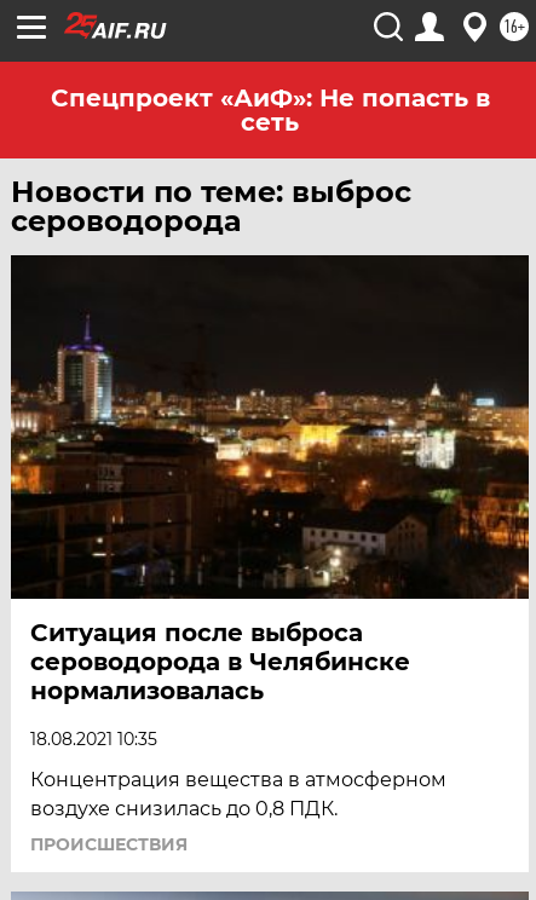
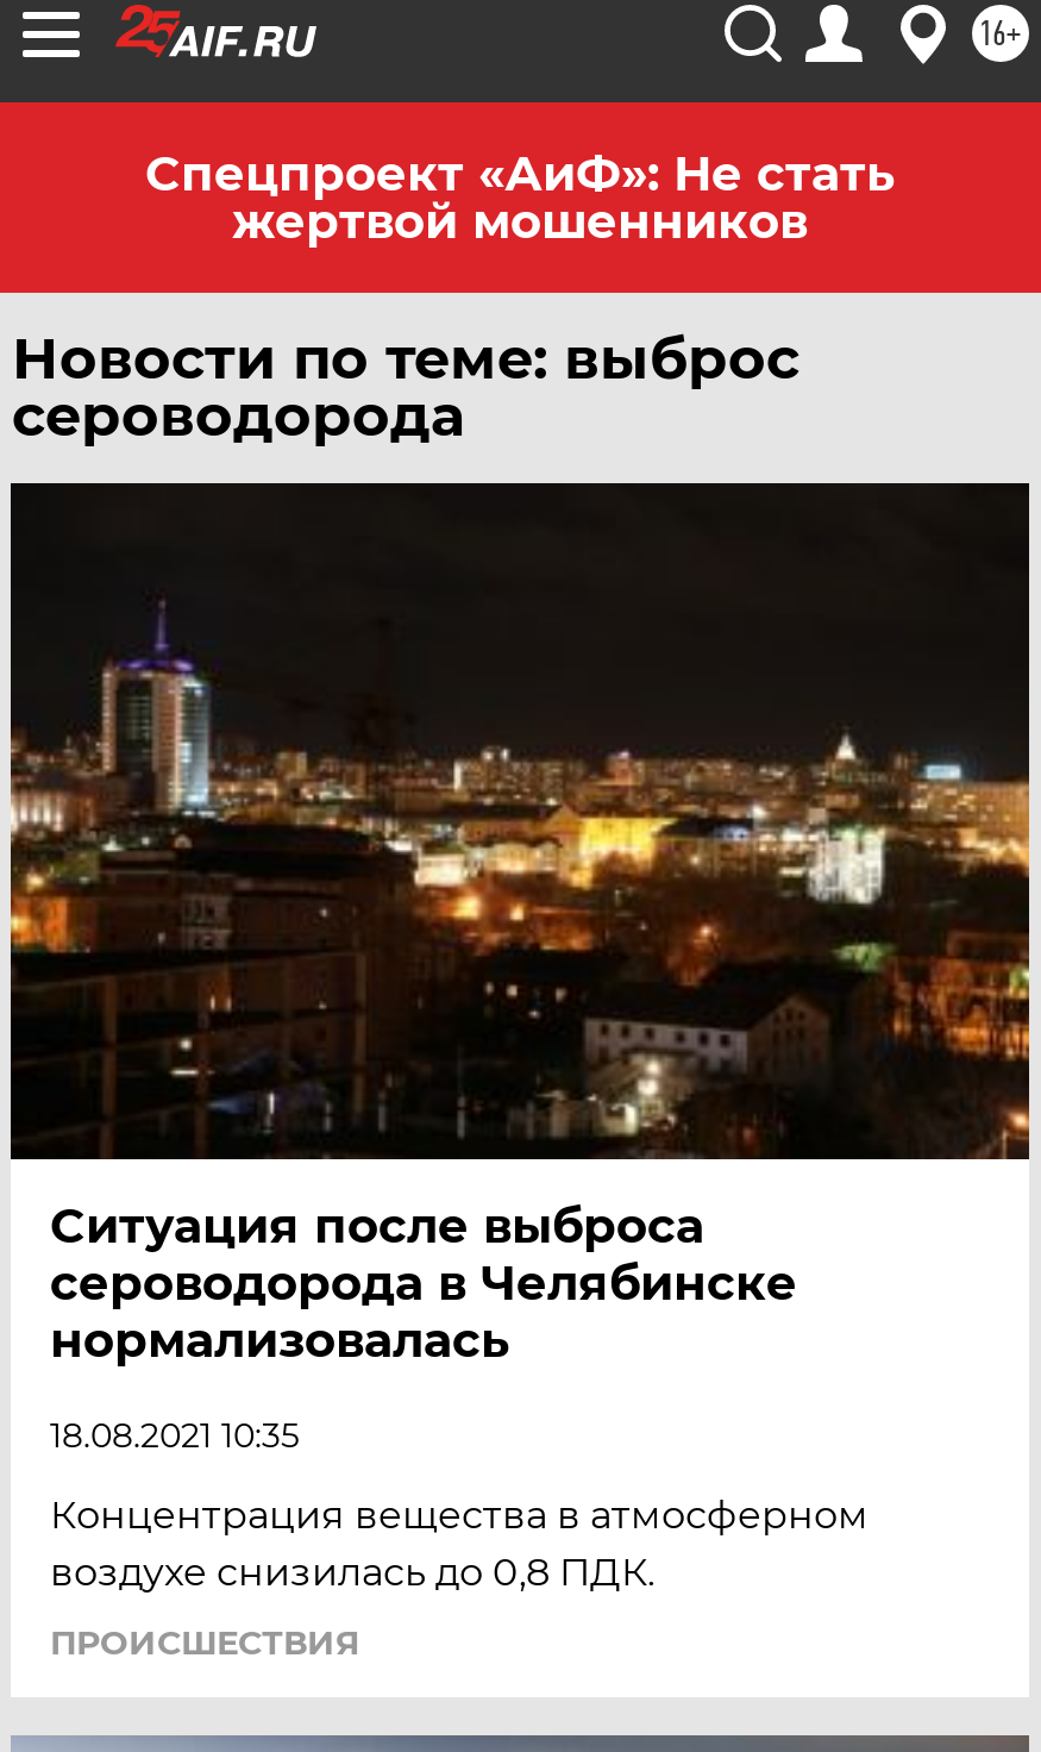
- Спецпроект «АиФ»: Не попасть в
- сеть
+ Спецпроект «АиФ»: Не стать
+ жертвой мошенников
